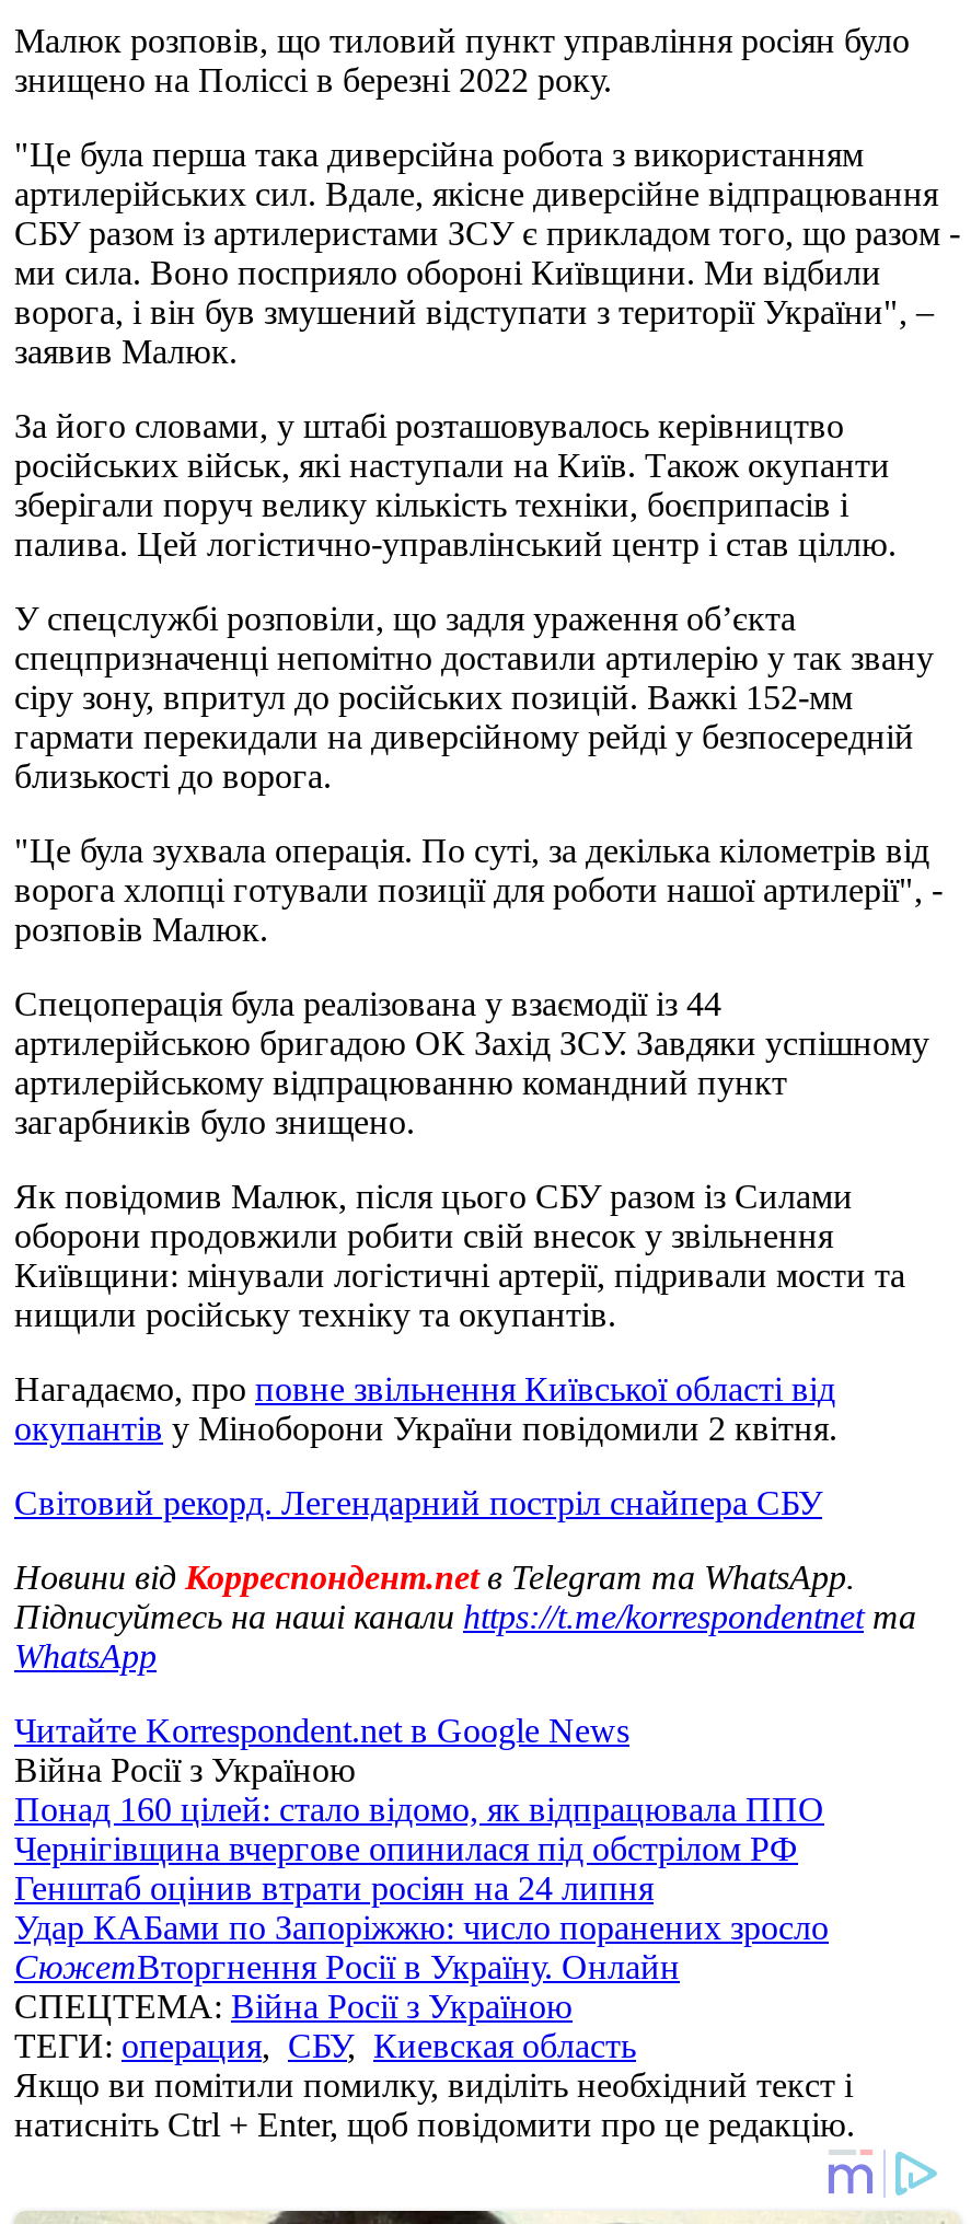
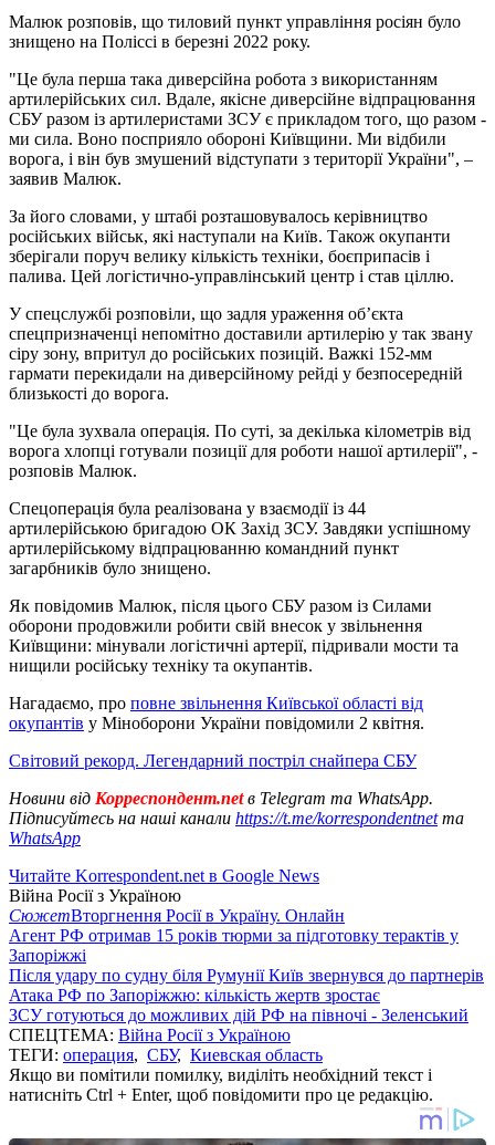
- Понад 160 цілей: стало відомо, як відпрацювала ППО
- Чернігівщина вчергове опинилася під обстрілом РФ
- Генштаб оцінив втрати росіян на 24 липня
- Удар КАБами по Запоріжжю: число поранених зросло

moved up: СюжетВторгнення Росії в Україну. Онлайн

+ Агент РФ отримав 15 років тюрми за підготовку терактів у
+ Запоріжжі
+ Після удару по судну біля Румунії Київ звернувся до партнерів
+ Атака РФ по Запоріжжю: кількість жертв зростає
+ ЗСУ готуються до можливих дій РФ на півночі - Зеленський
